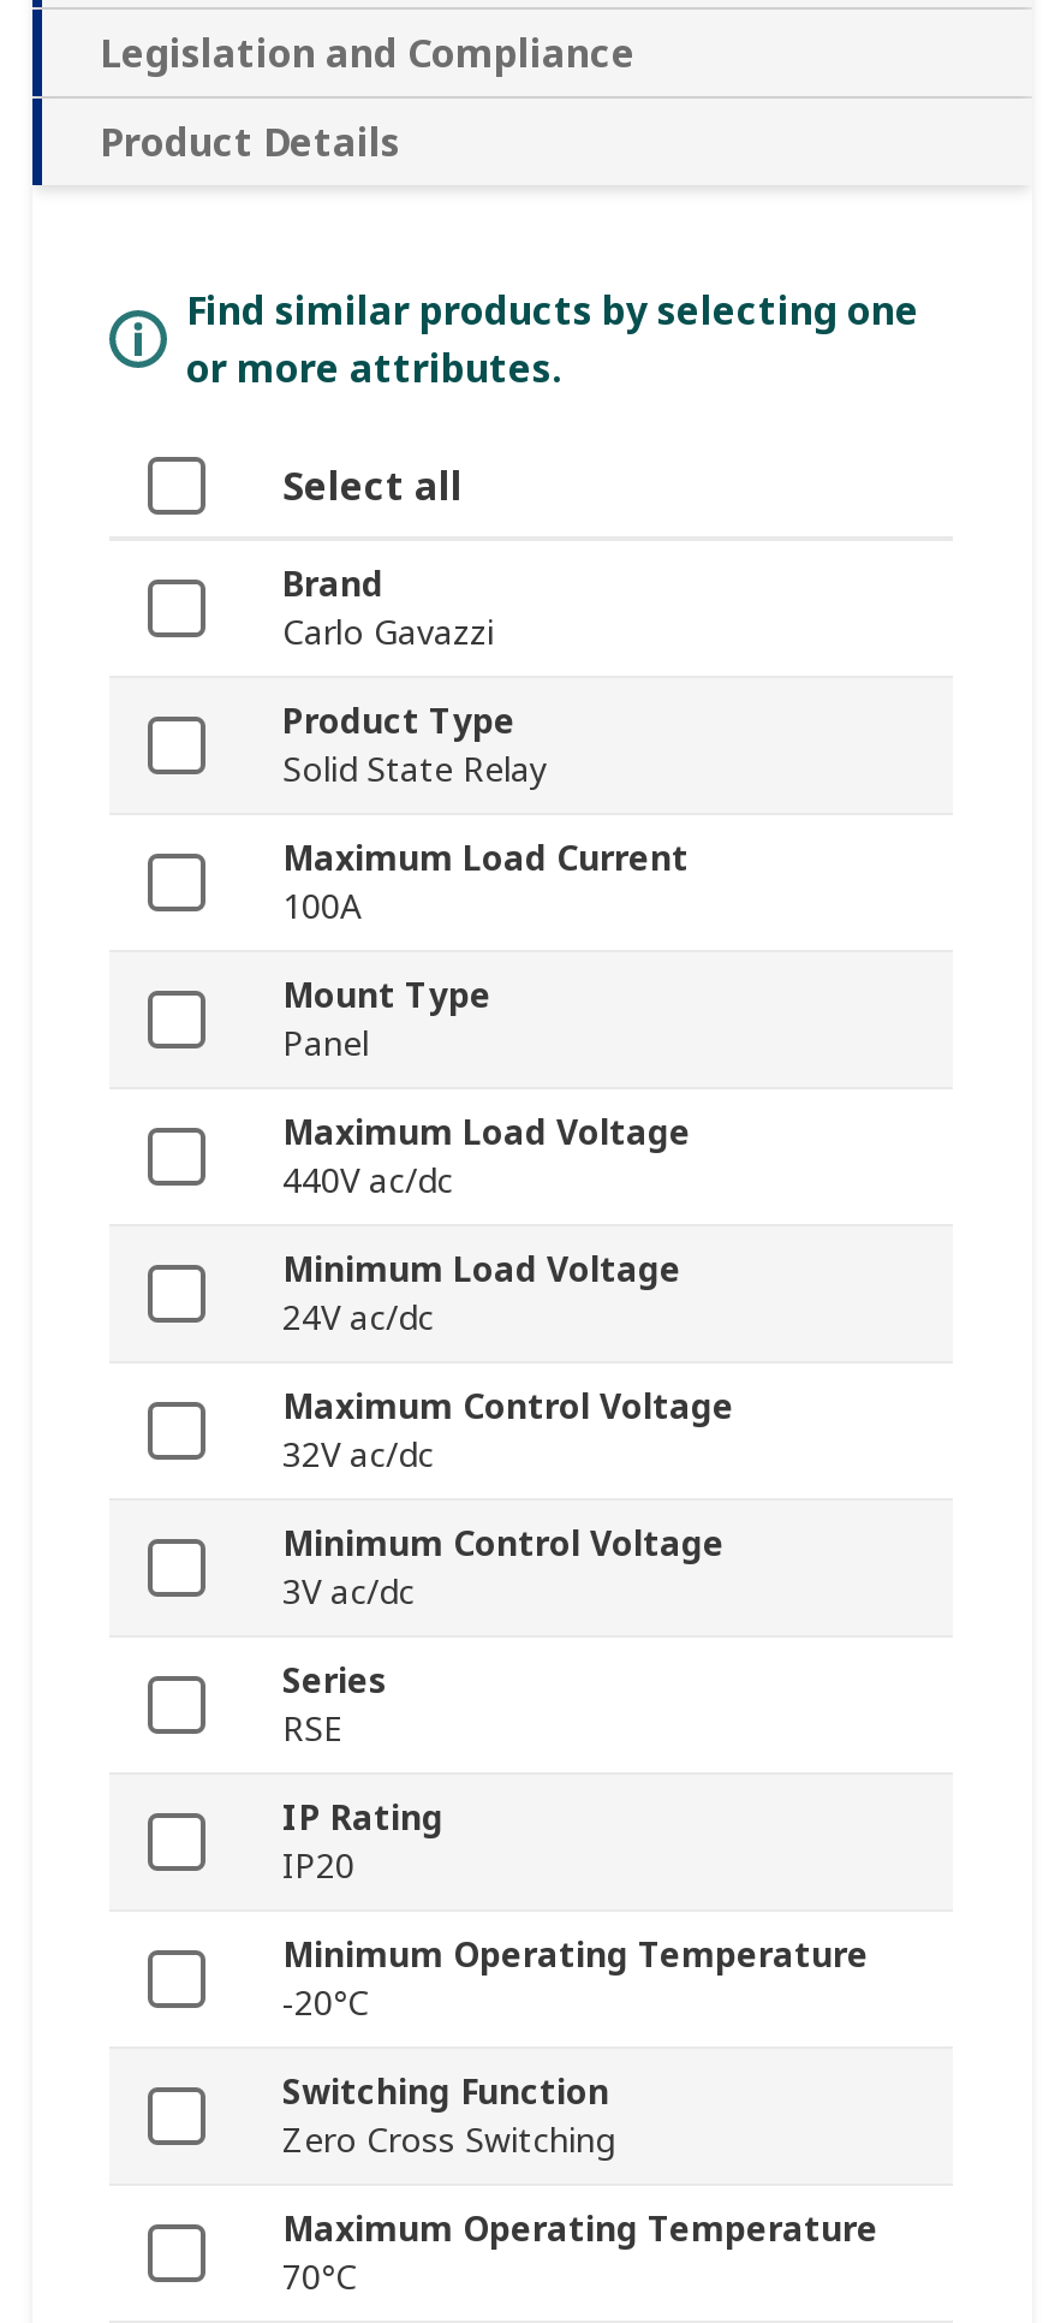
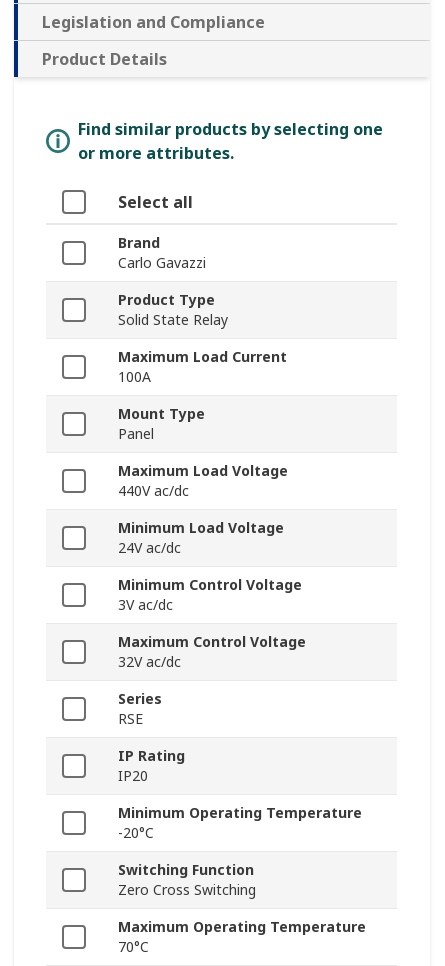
moved down: Maximum Control Voltage | 32V ac/dc

moved up: Minimum Control Voltage | 3V ac/dc
